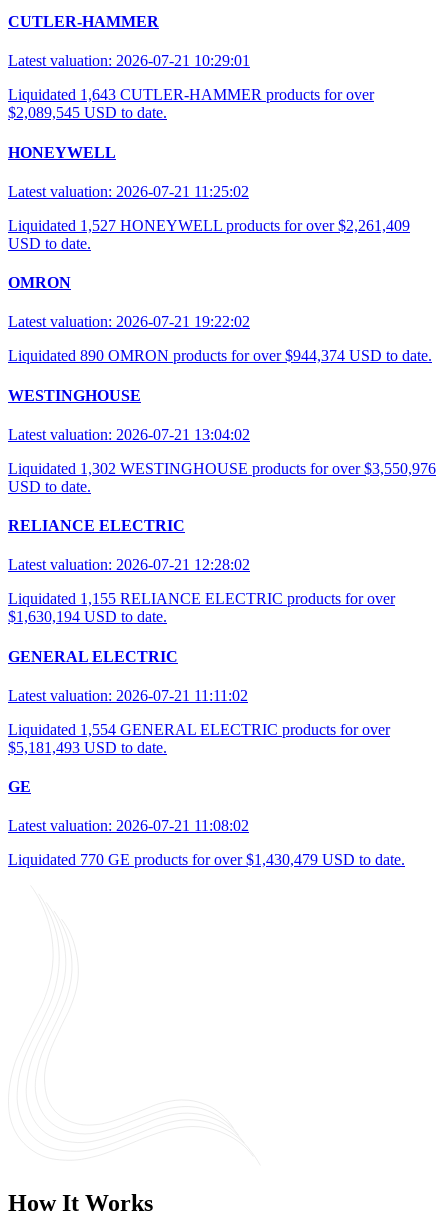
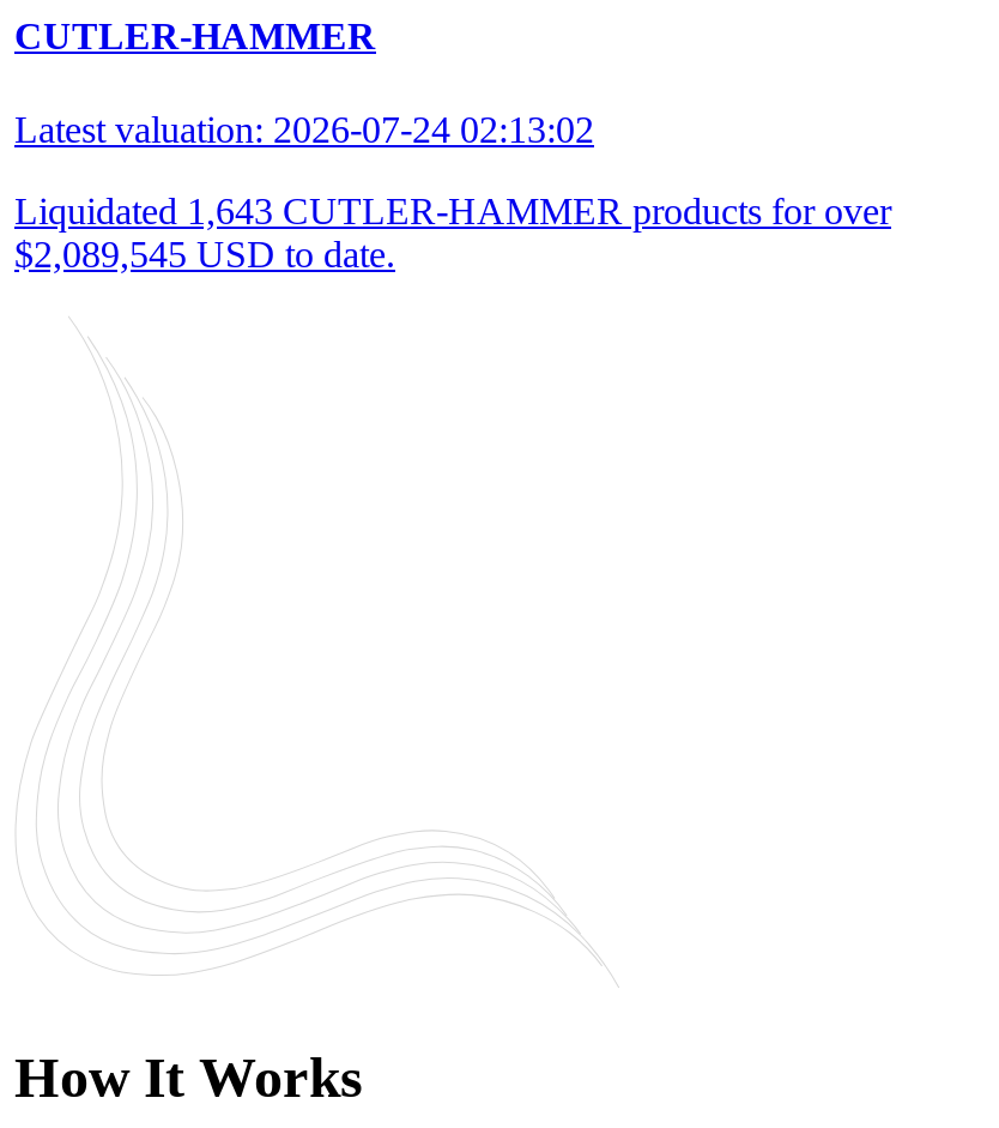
- Latest valuation: 2026-07-21 10:29:01
+ Latest valuation: 2026-07-24 02:13:02

- HONEYWELL
- Latest valuation: 2026-07-21 11:25:02
- Liquidated 1,527 HONEYWELL products for over $2,261,409
- USD to date.
- OMRON
- Latest valuation: 2026-07-21 19:22:02
- Liquidated 890 OMRON products for over $944,374 USD to date.
- WESTINGHOUSE
- Latest valuation: 2026-07-21 13:04:02
- Liquidated 1,302 WESTINGHOUSE products for over $3,550,976
- USD to date.
- RELIANCE ELECTRIC
- Latest valuation: 2026-07-21 12:28:02
- Liquidated 1,155 RELIANCE ELECTRIC products for over
- $1,630,194 USD to date.
- GENERAL ELECTRIC
- Latest valuation: 2026-07-21 11:11:02
- Liquidated 1,554 GENERAL ELECTRIC products for over
- $5,181,493 USD to date.
- GE
- Latest valuation: 2026-07-21 11:08:02
- Liquidated 770 GE products for over $1,430,479 USD to date.
